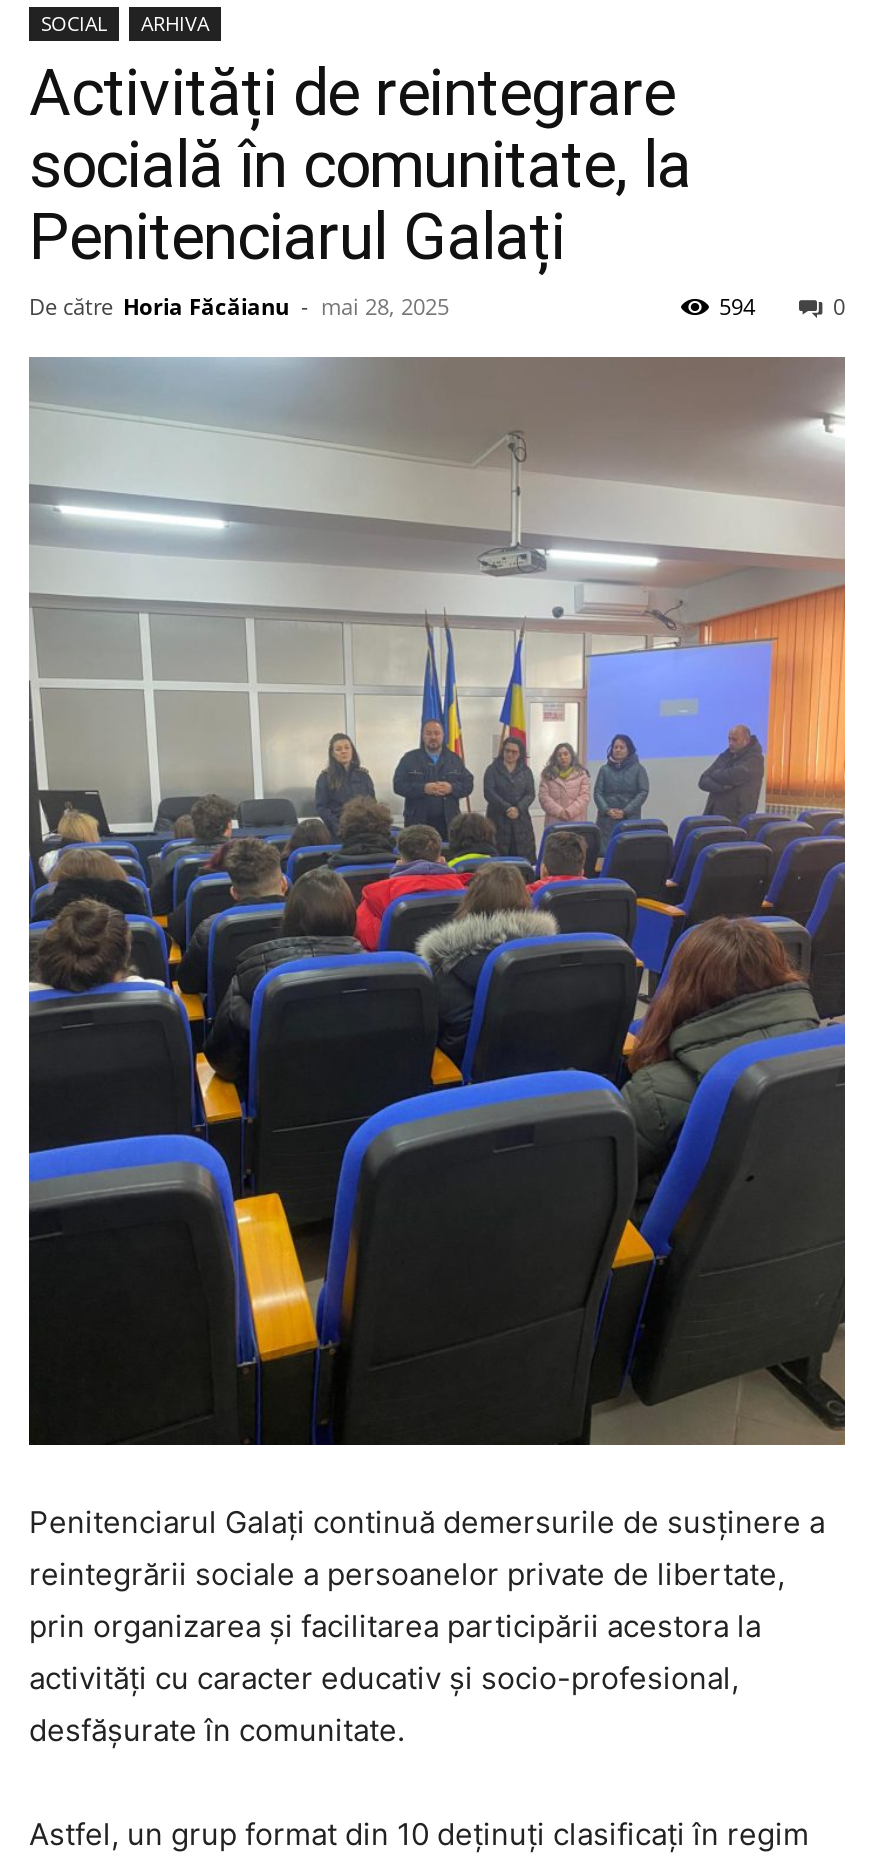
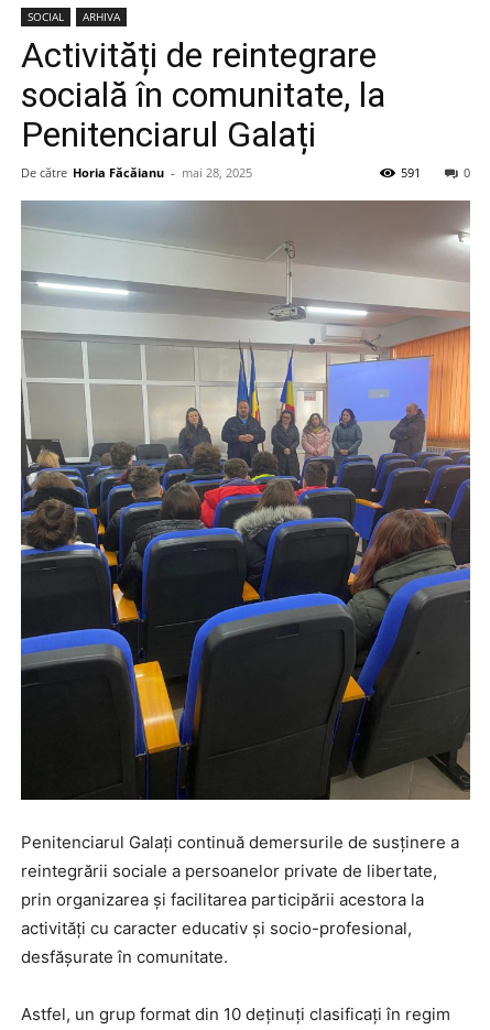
- 594
+ 591
